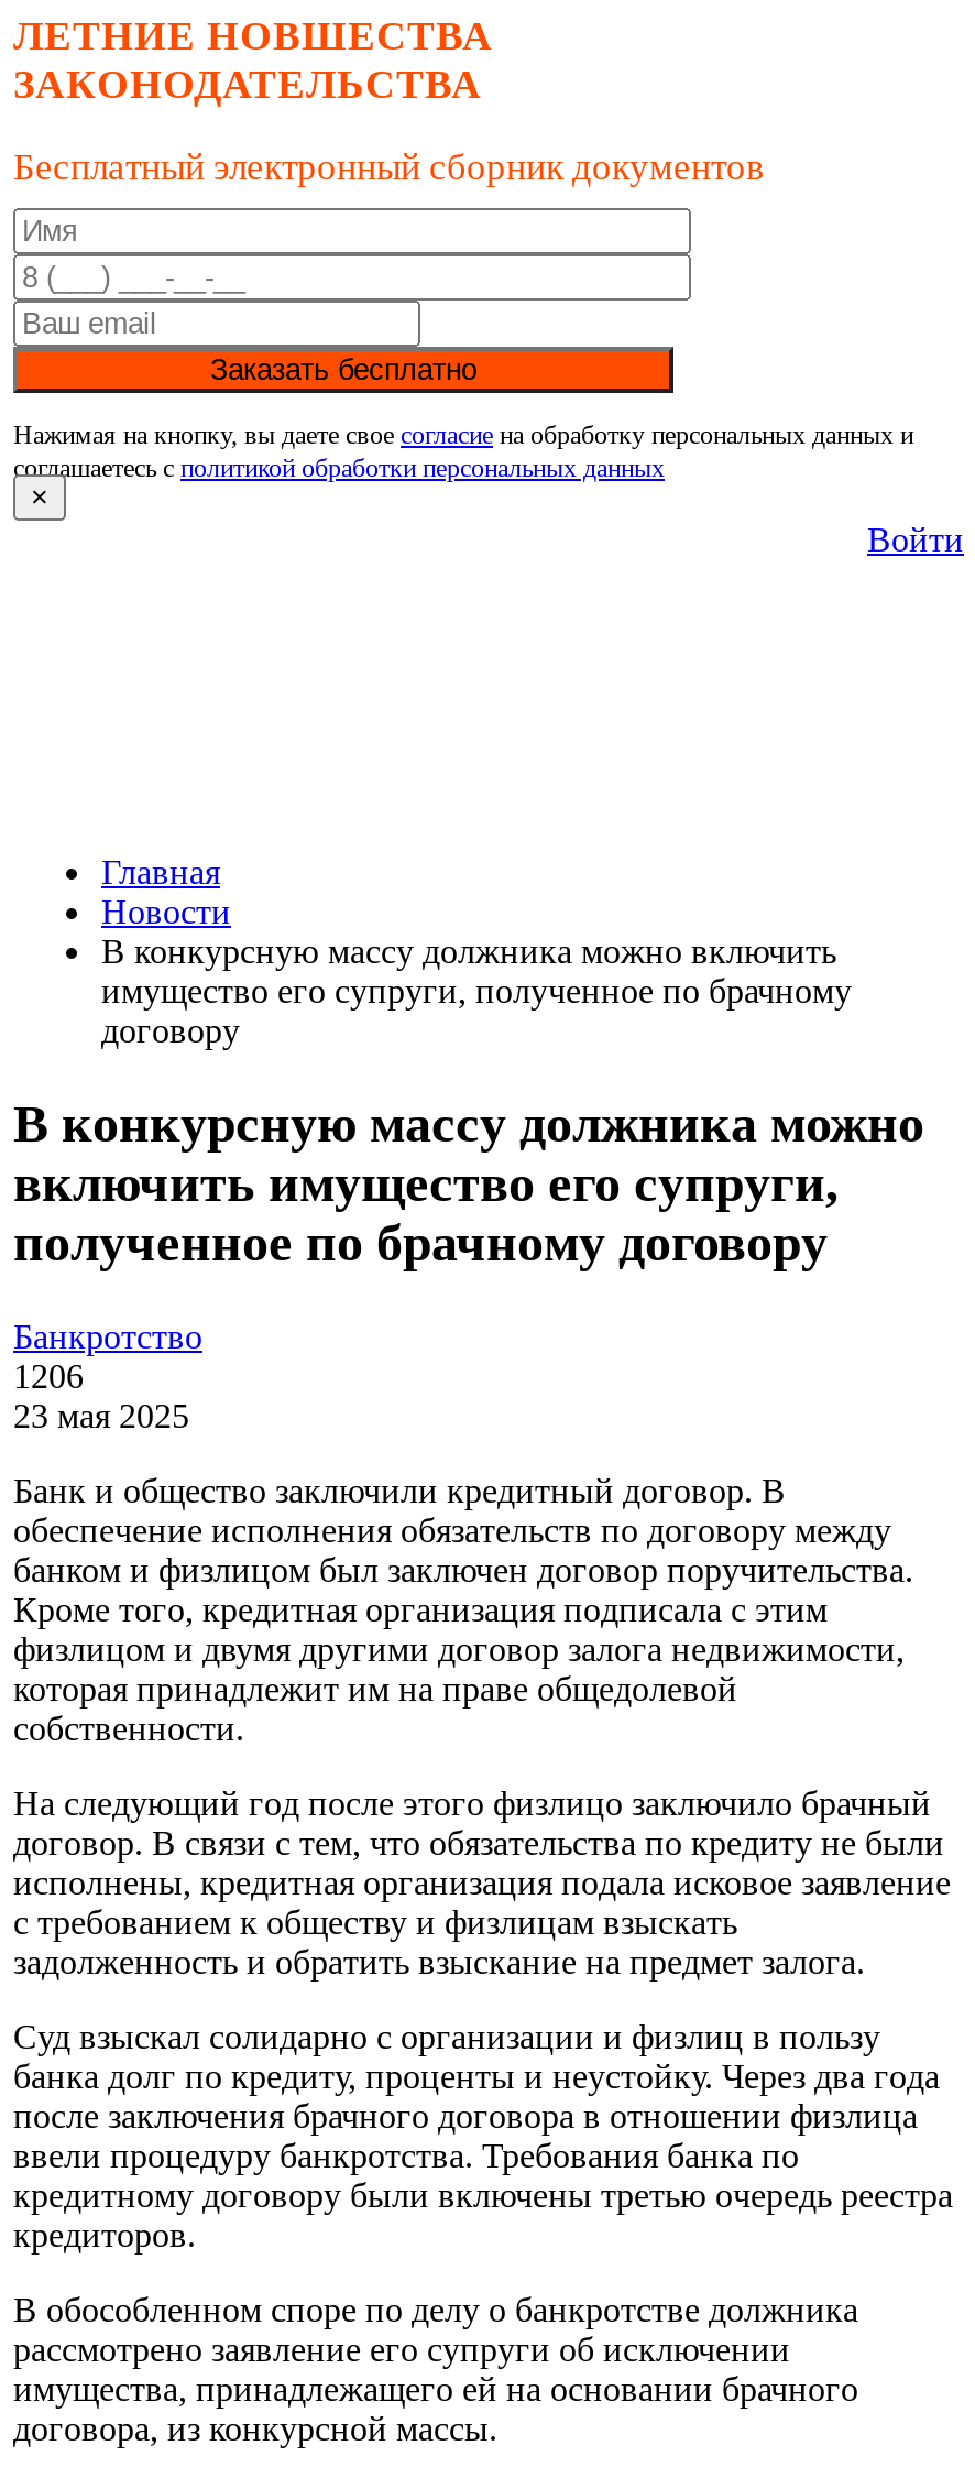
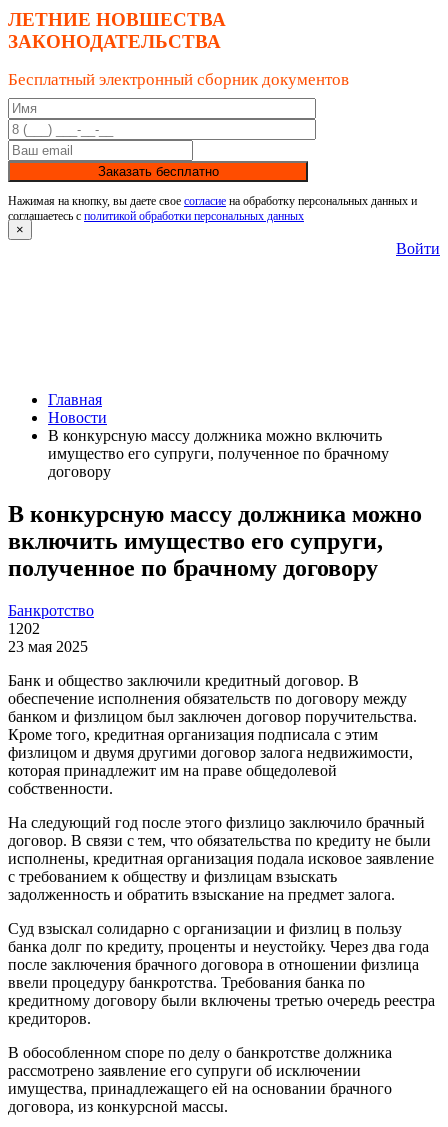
- 1206
+ 1202
